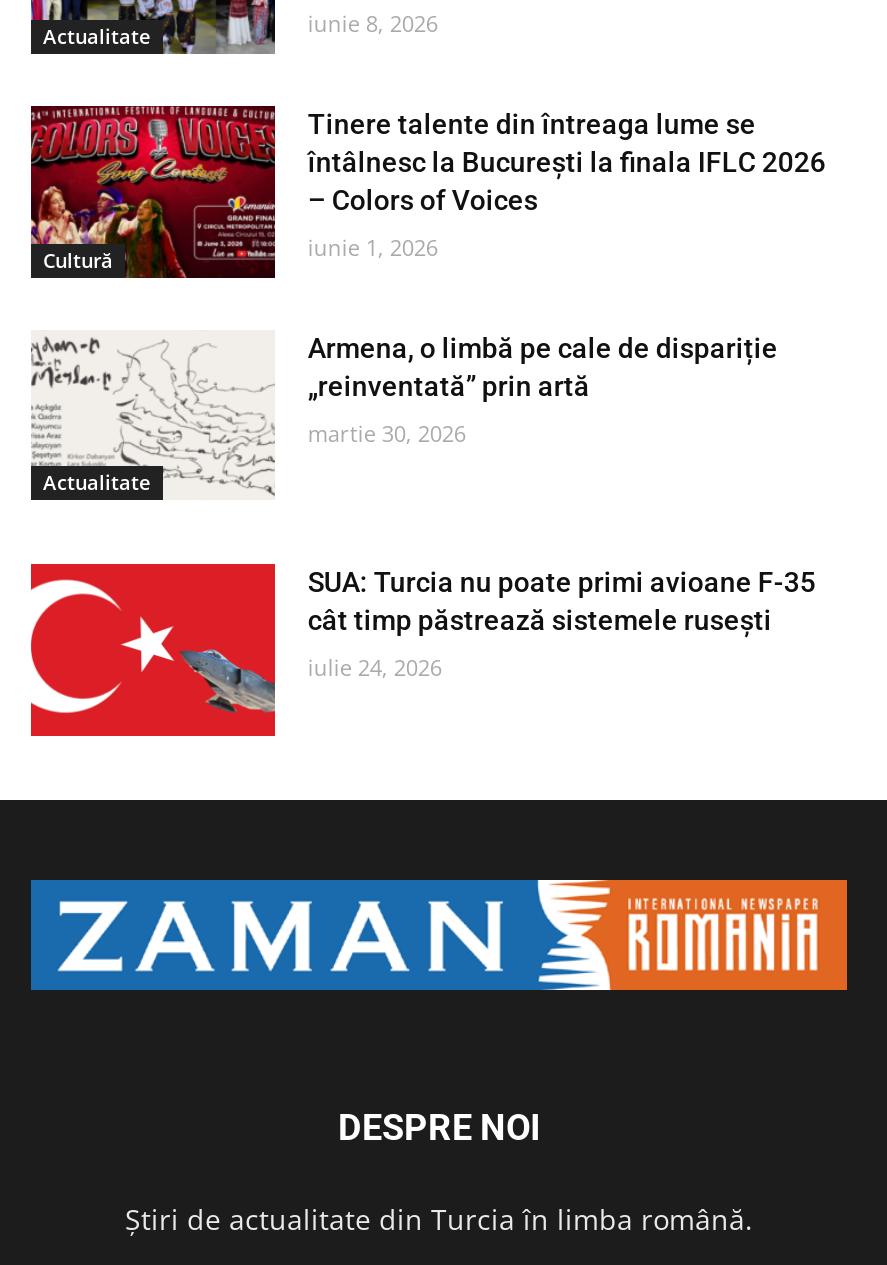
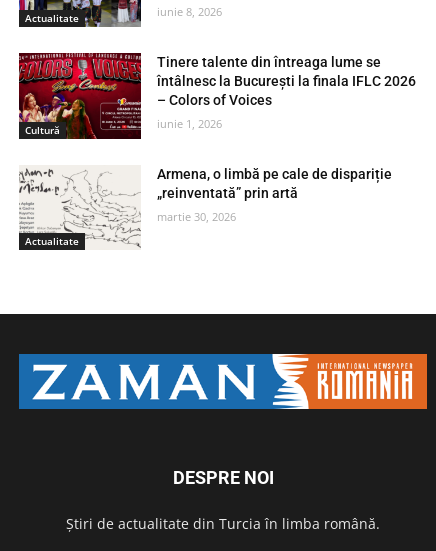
- [image]
- SUA: Turcia nu poate primi avioane F-35
- cât timp păstrează sistemele rusești
- iulie 24, 2026
